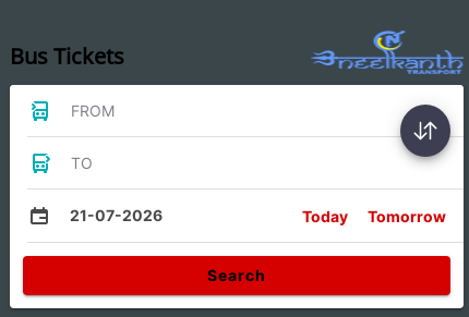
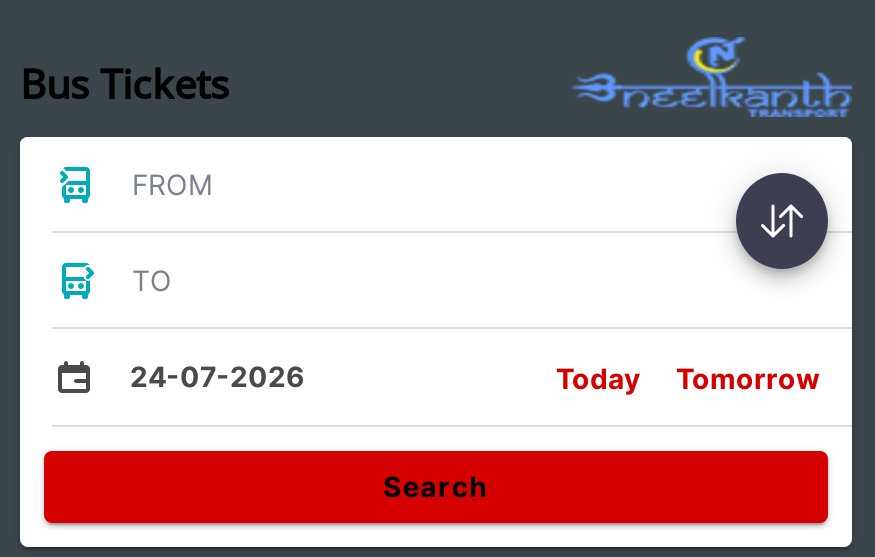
- 21-07-2026
+ 24-07-2026
